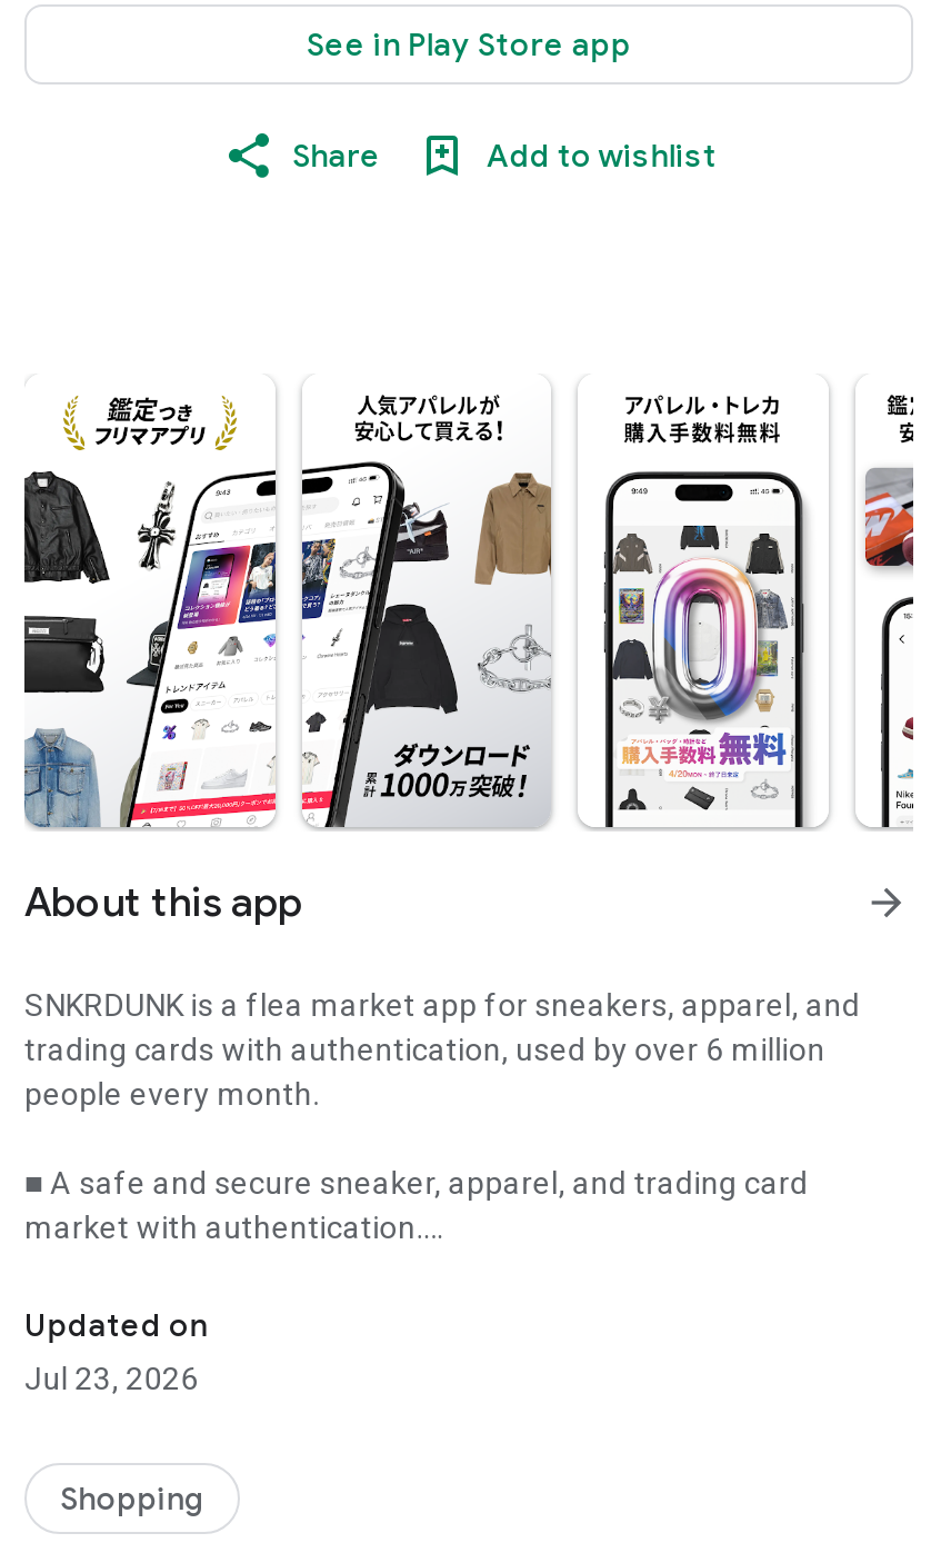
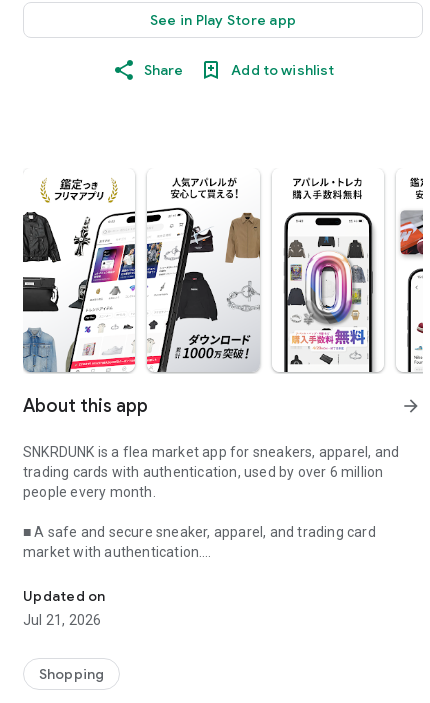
- Jul 23, 2026
+ Jul 21, 2026
